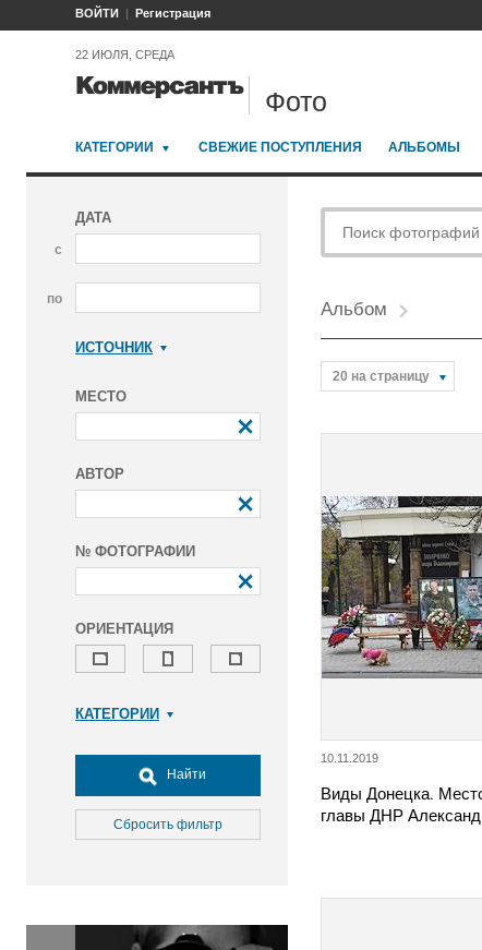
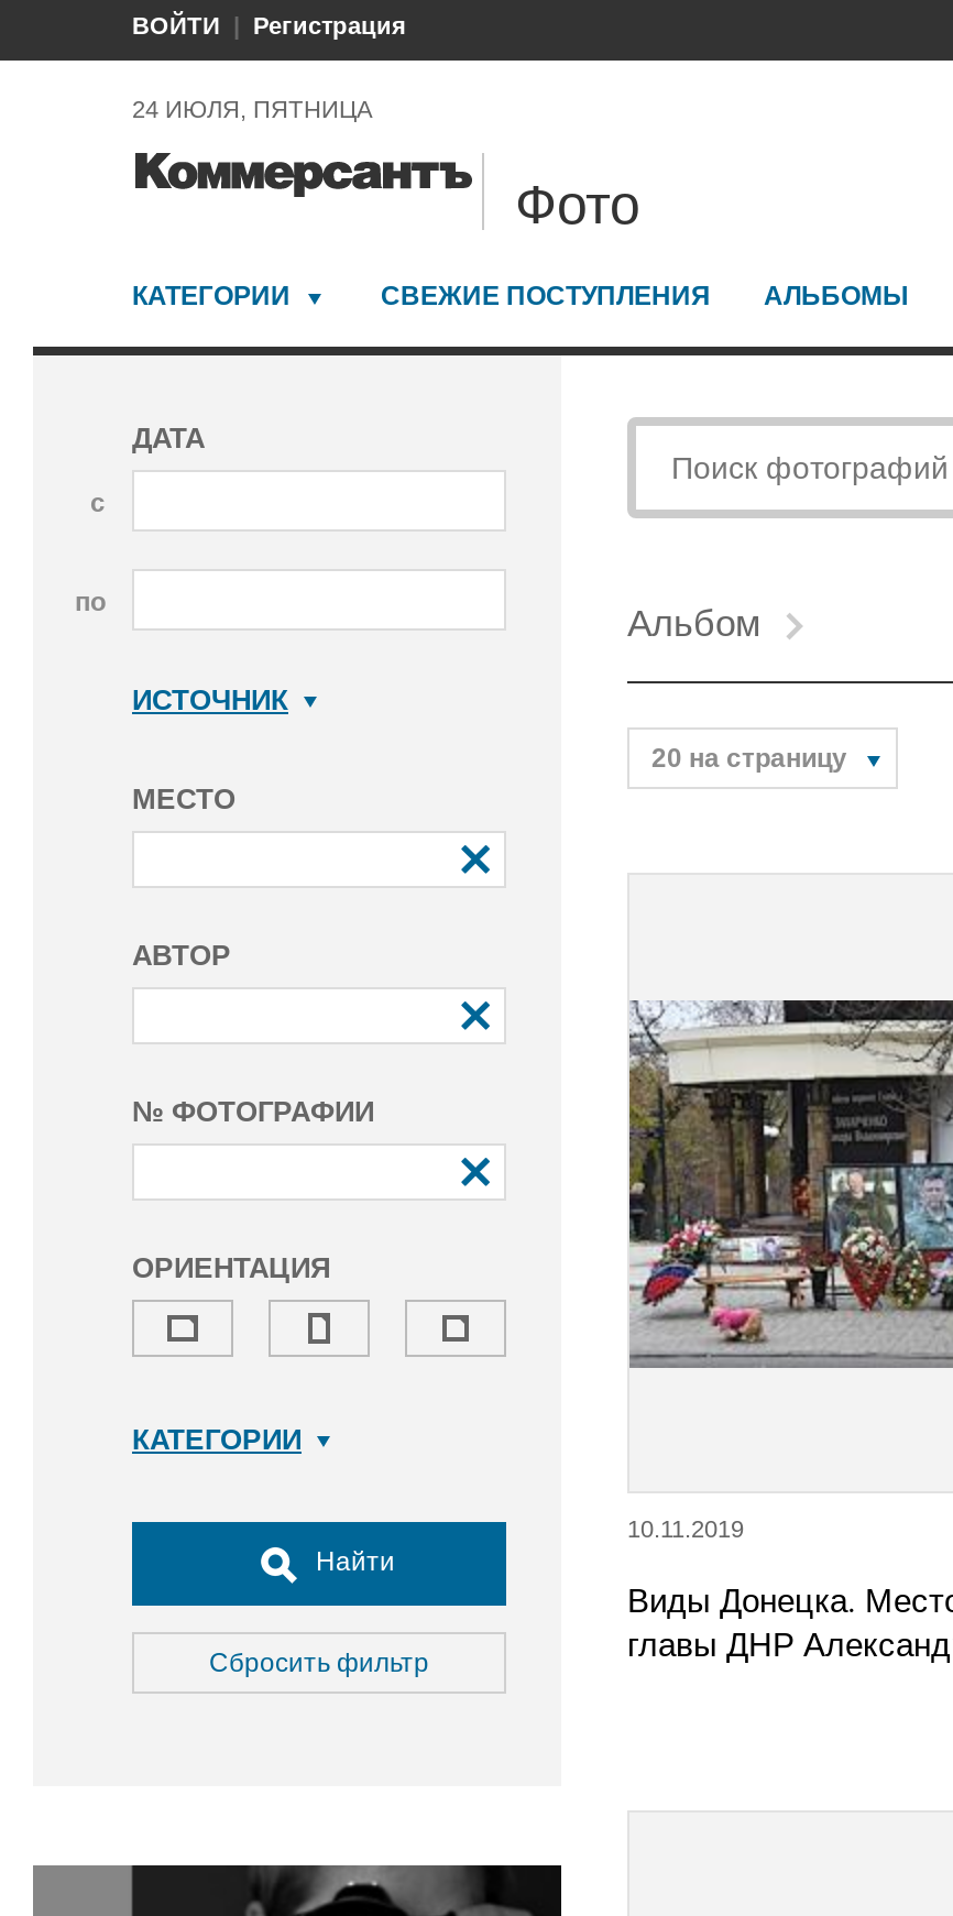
- 22 ИЮЛЯ, СРЕДА
+ 24 ИЮЛЯ, ПЯТНИЦА
